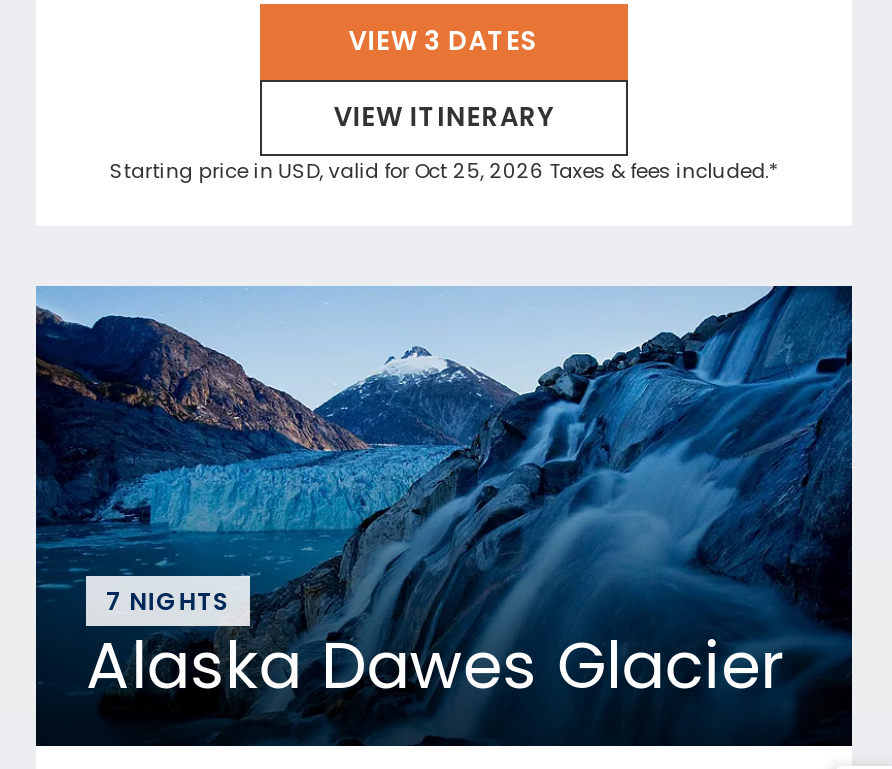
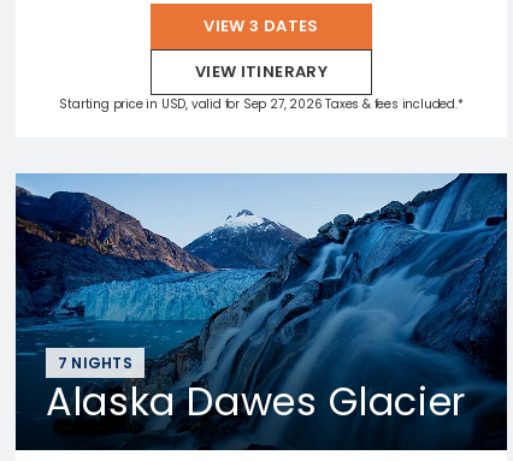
- Starting price in USD, valid for Oct 25, 2026 Taxes & fees included.*
+ Starting price in USD, valid for Sep 27, 2026 Taxes & fees included.*
